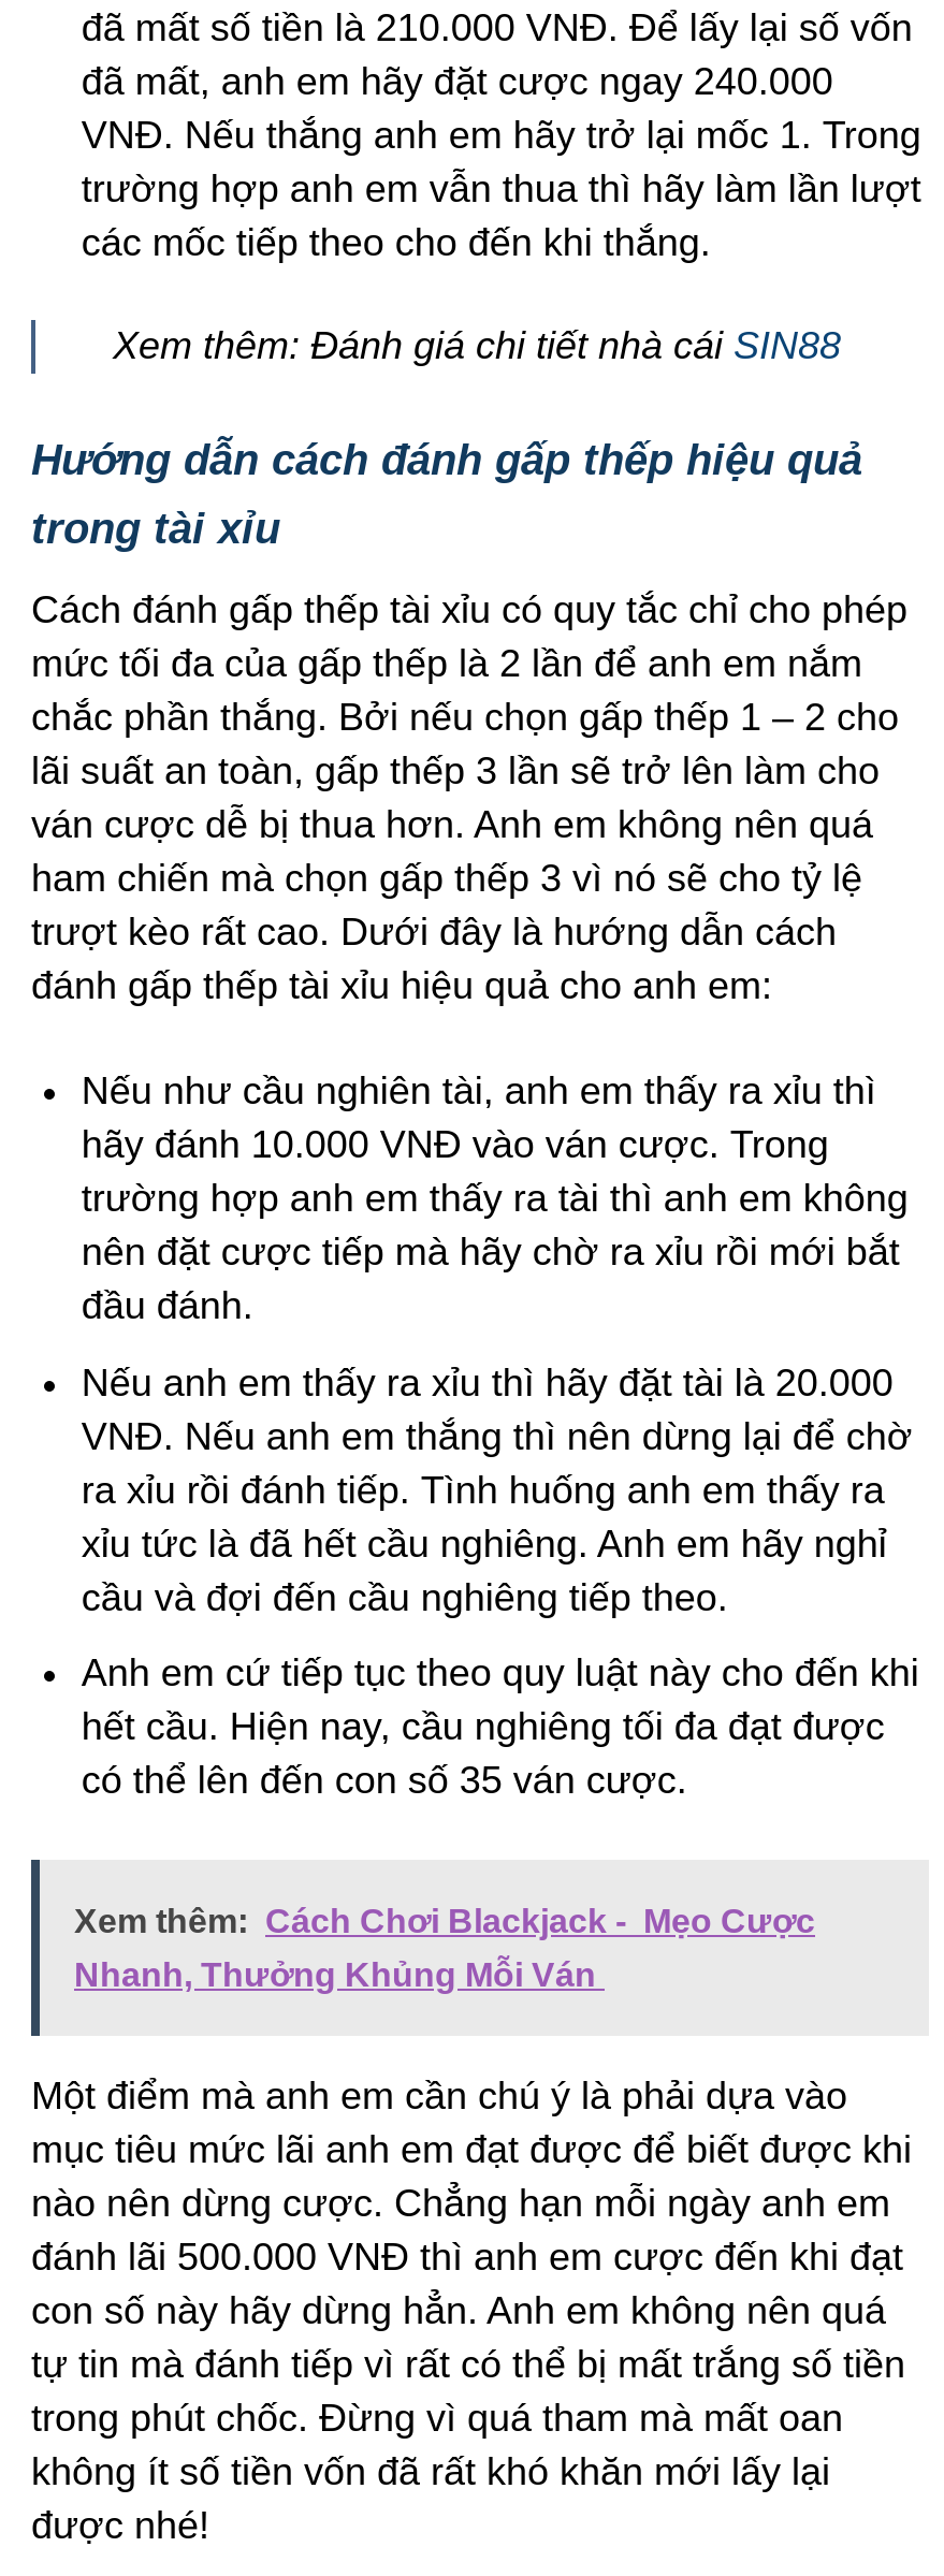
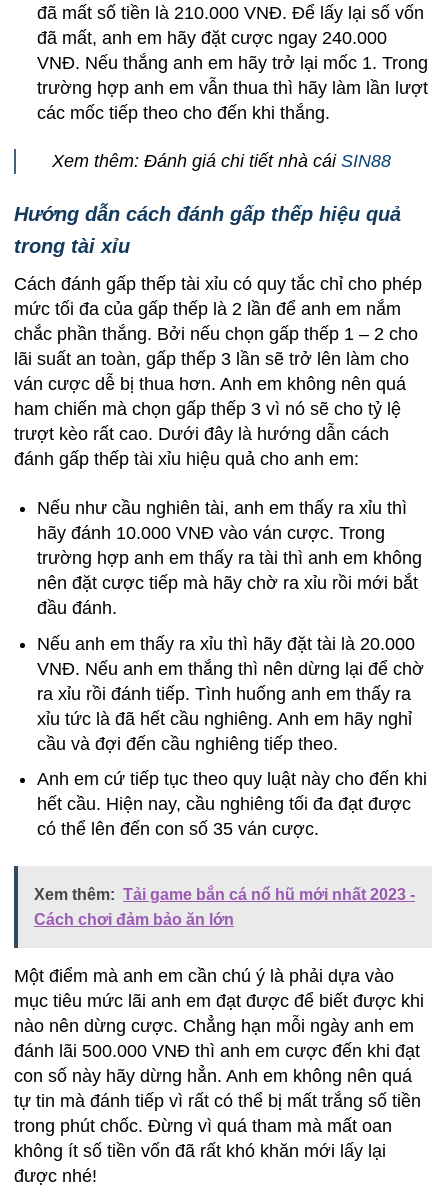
- Xem thêm: Cách Chơi Blackjack - Mẹo Cược
+ Xem thêm: Tải game bắn cá nổ hũ mới nhất 2023 -

- Nhanh, Thưởng Khủng Mỗi Ván
+ Cách chơi đảm bảo ăn lớn
